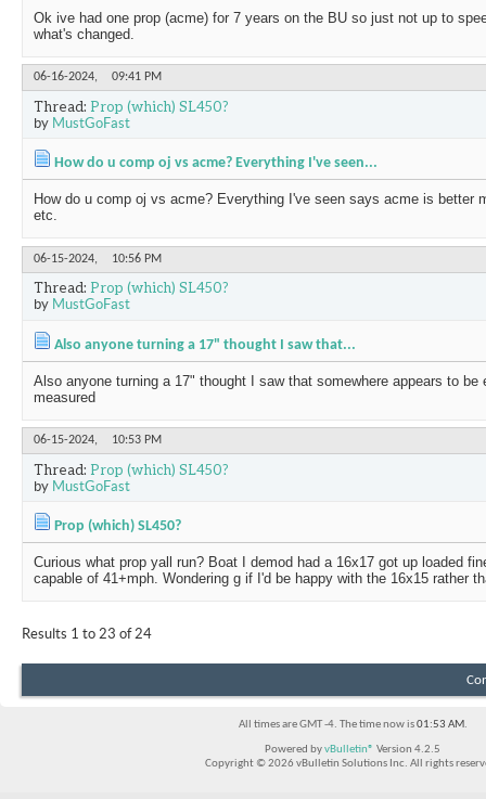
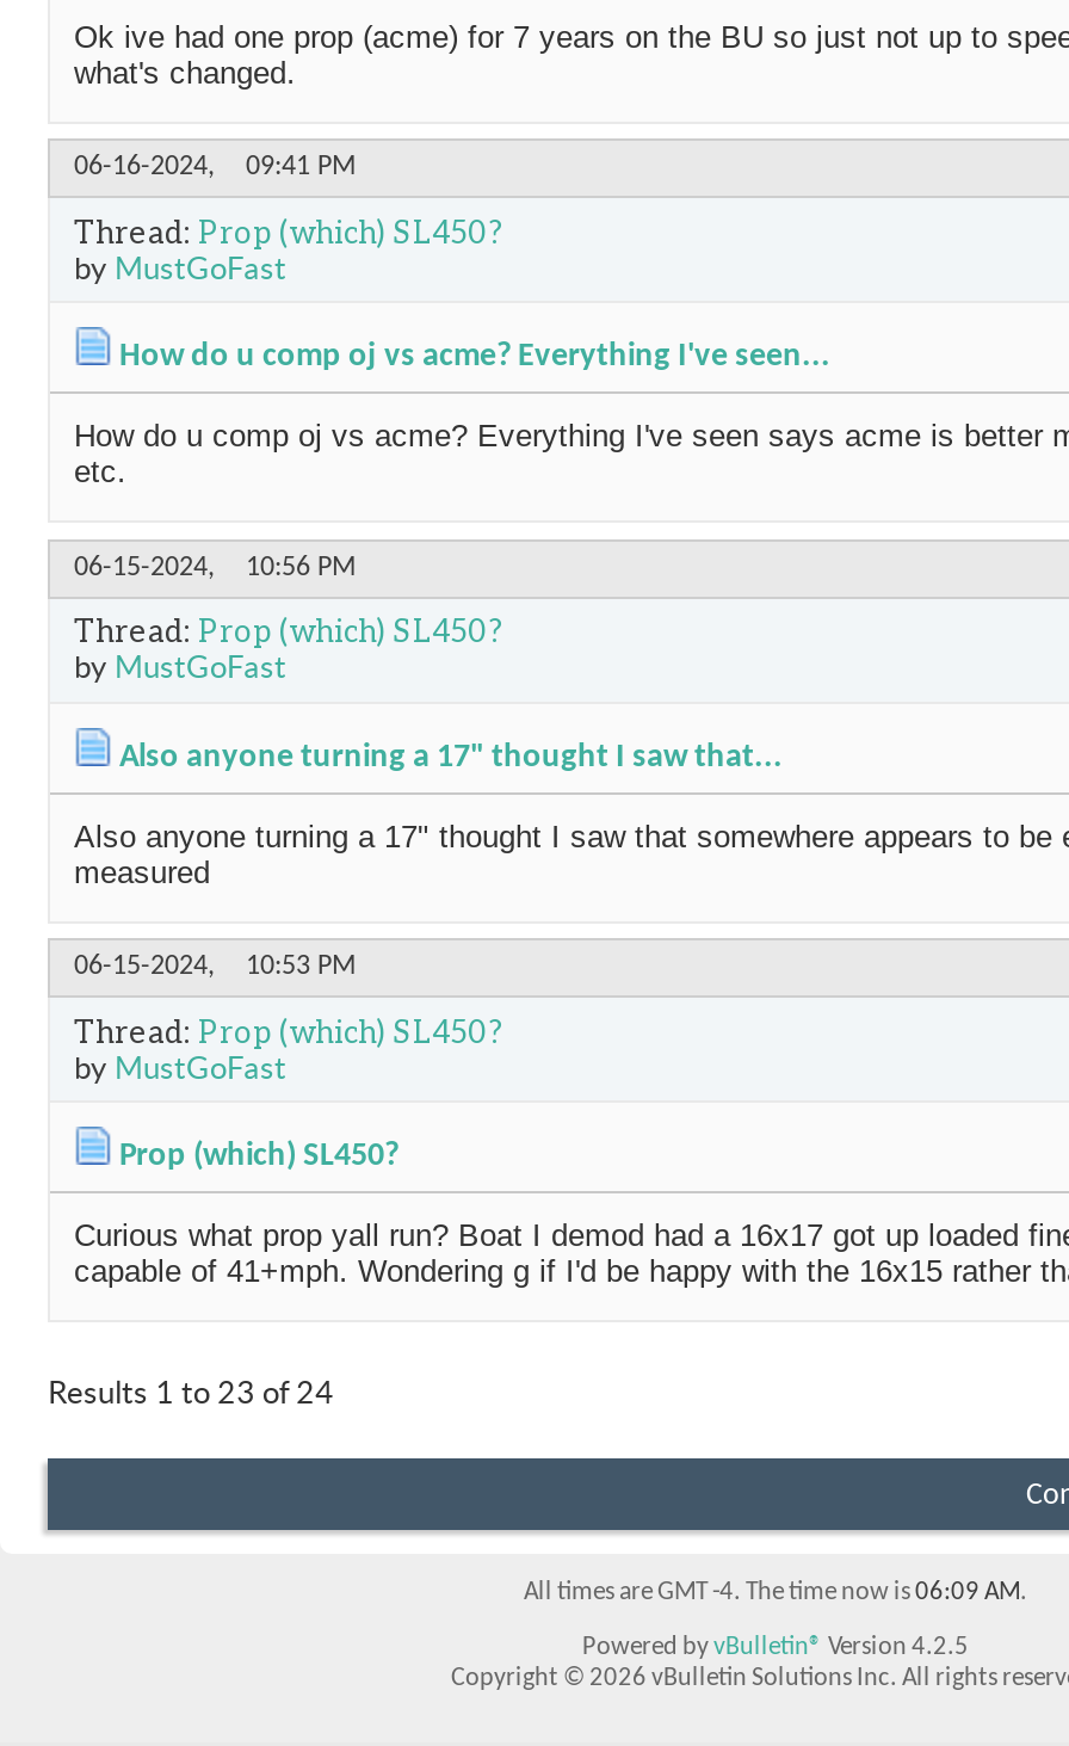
- All times are GMT -4. The time now is 01:53 AM.
+ All times are GMT -4. The time now is 06:09 AM.
